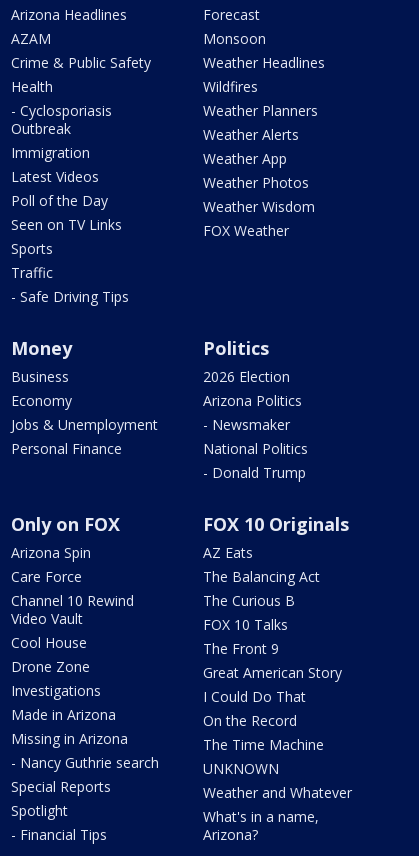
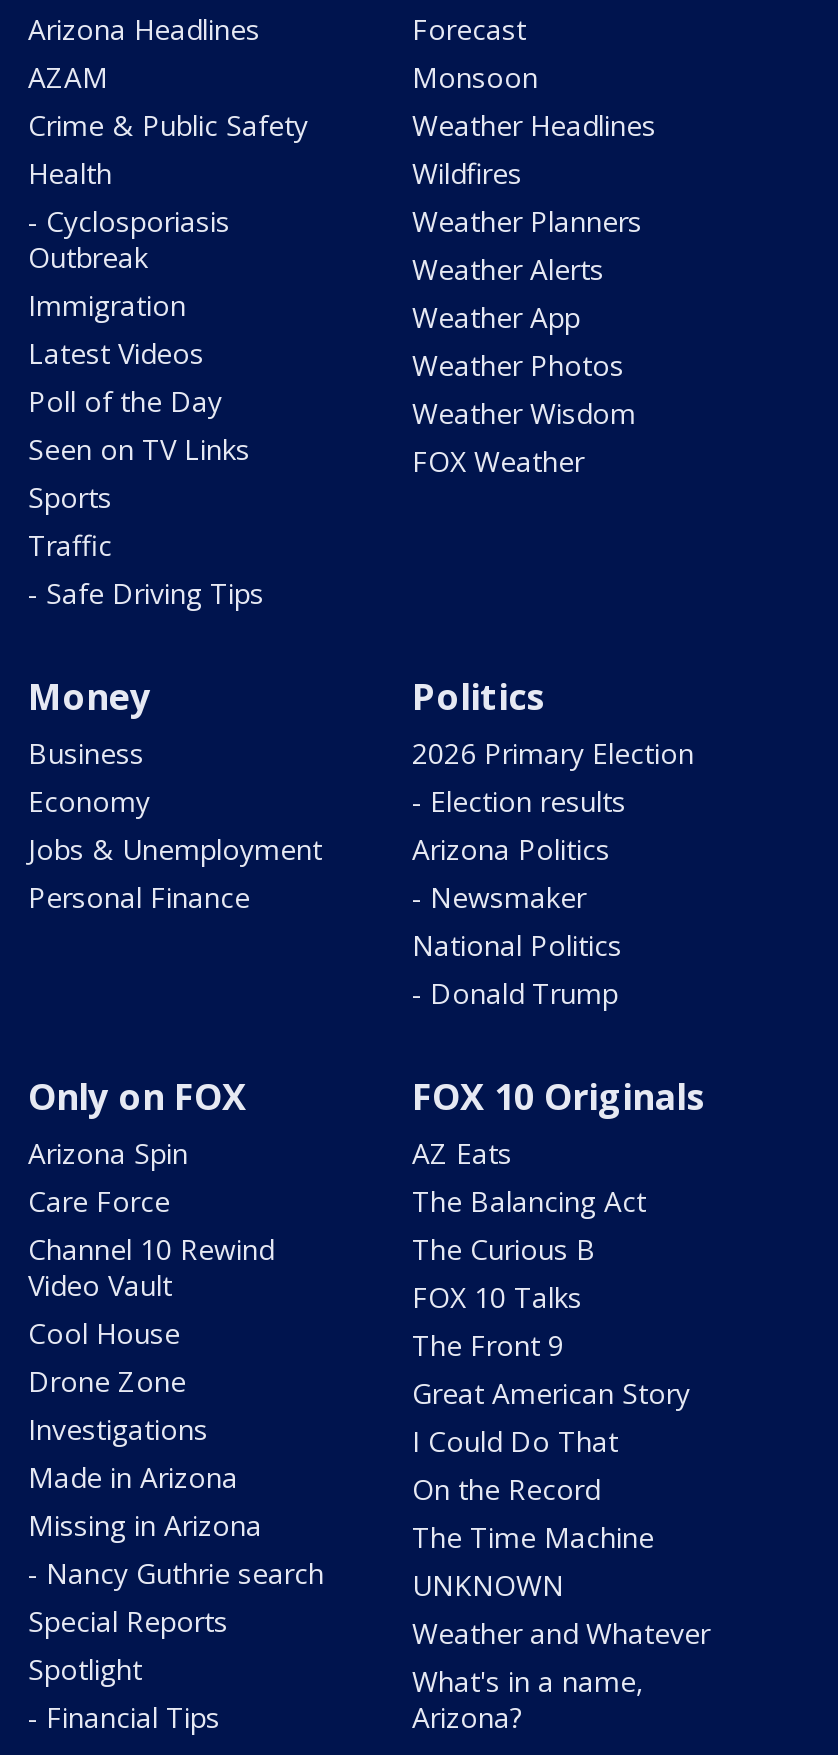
- 2026 Election
+ 2026 Primary Election
+ - Election results
